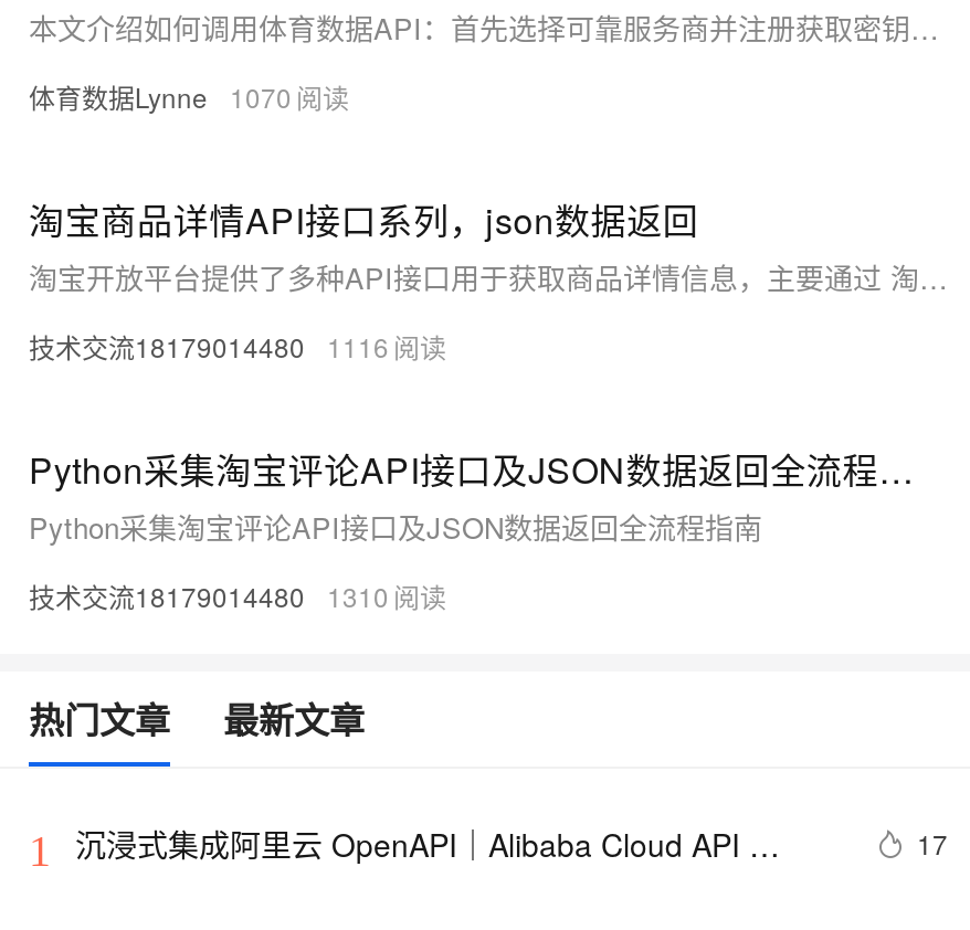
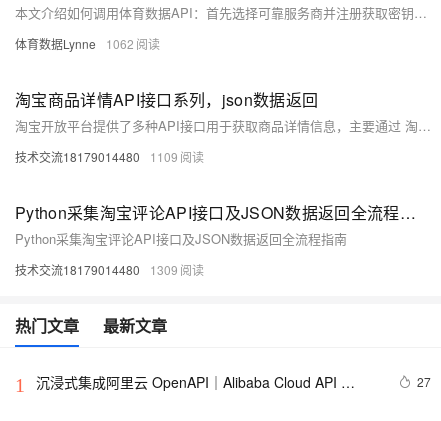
- 体育数据Lynne 1070
+ 体育数据Lynne 1062

- 技术交流18179014480 1116
+ 技术交流18179014480 1109

- 技术交流18179014480 1310
+ 技术交流18179014480 1309

- 17
+ 27
